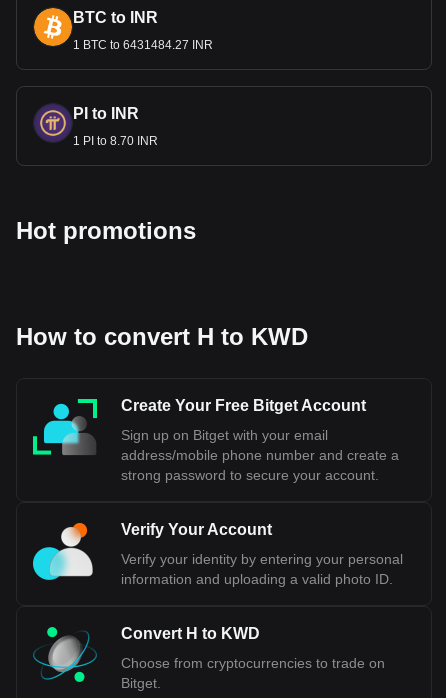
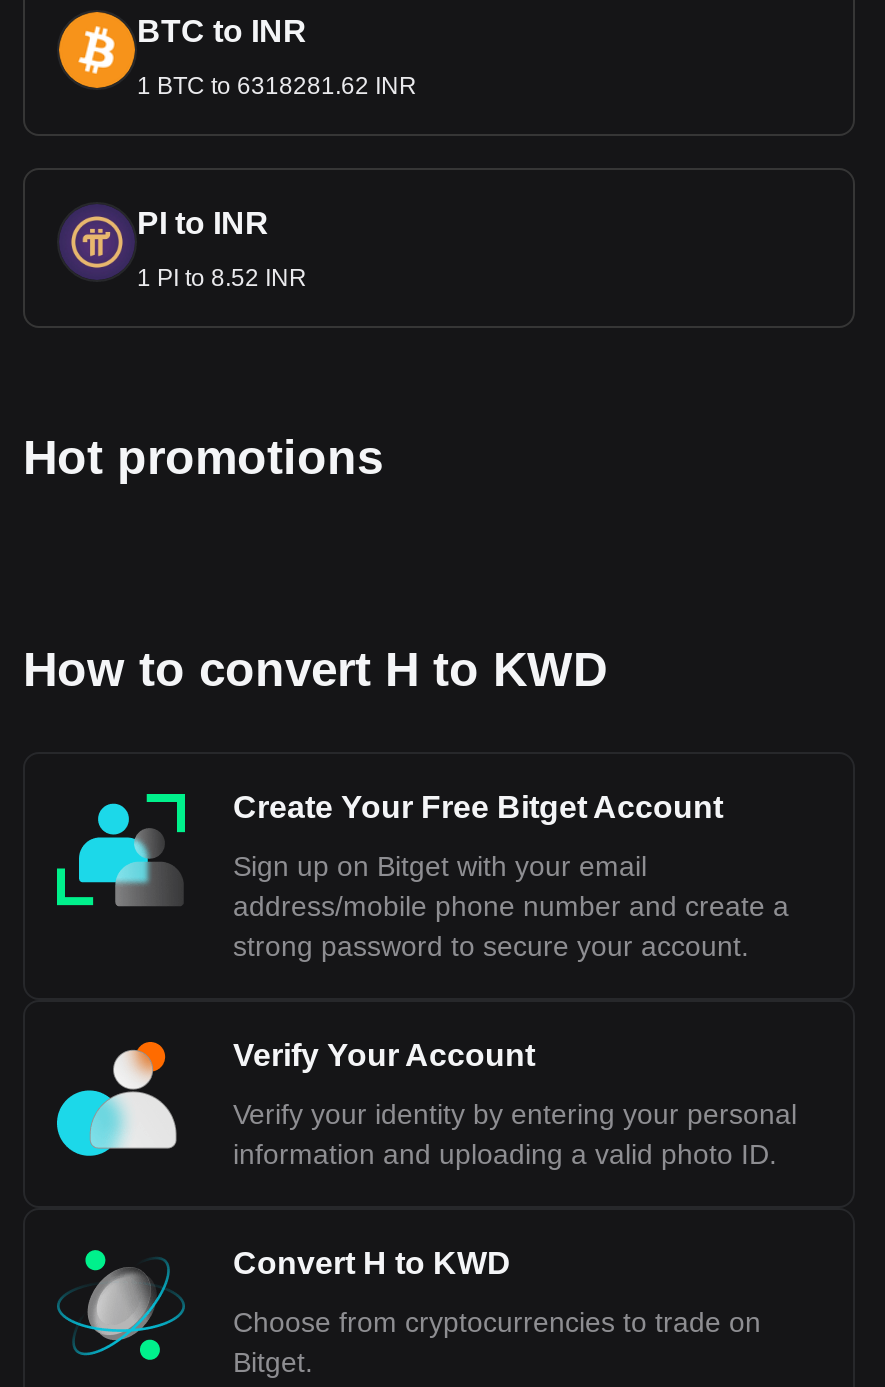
- 1 BTC to 6431484.27 INR
+ 1 BTC to 6318281.62 INR

- 1 PI to 8.70 INR
+ 1 PI to 8.52 INR
